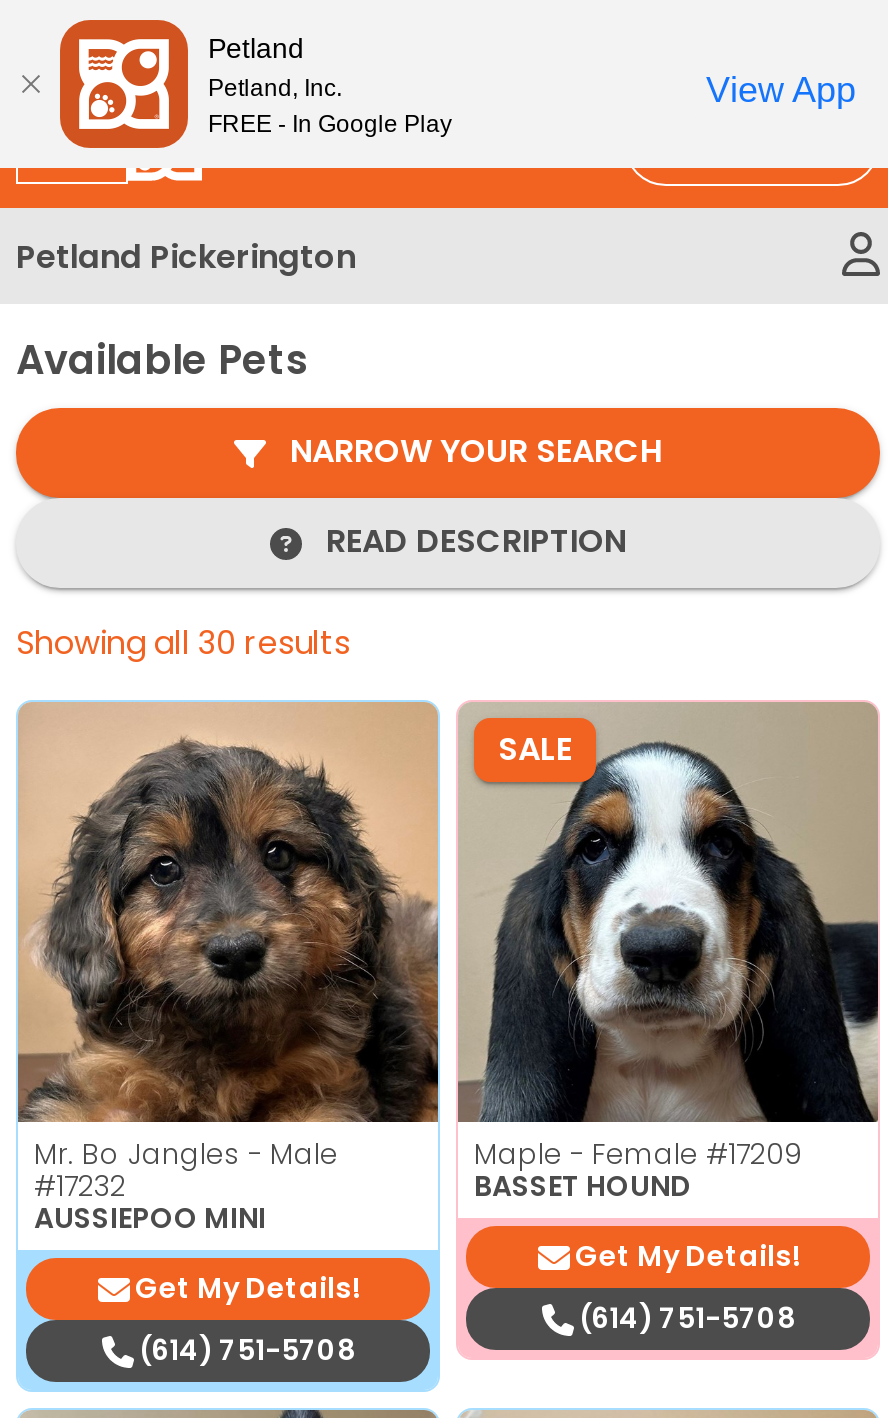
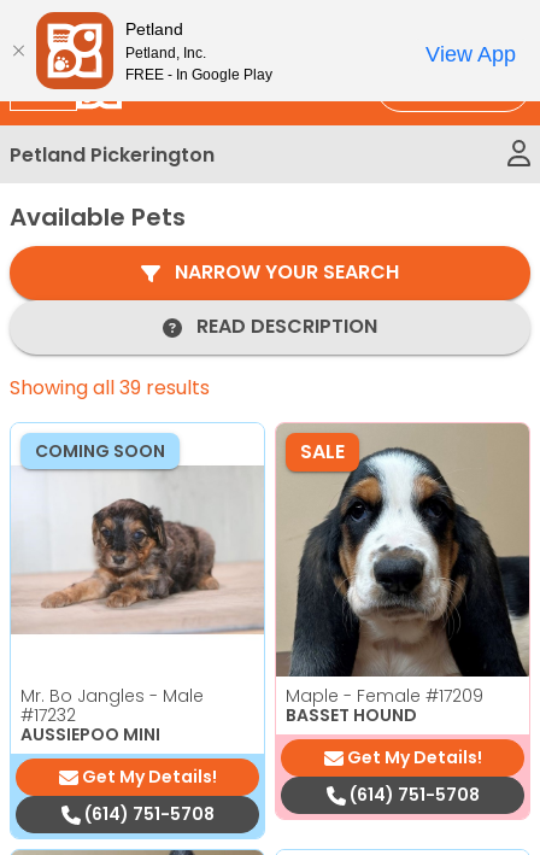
- Showing all 30 results
+ Showing all 39 results
+ COMING SOON

- [image]
+ [image]
